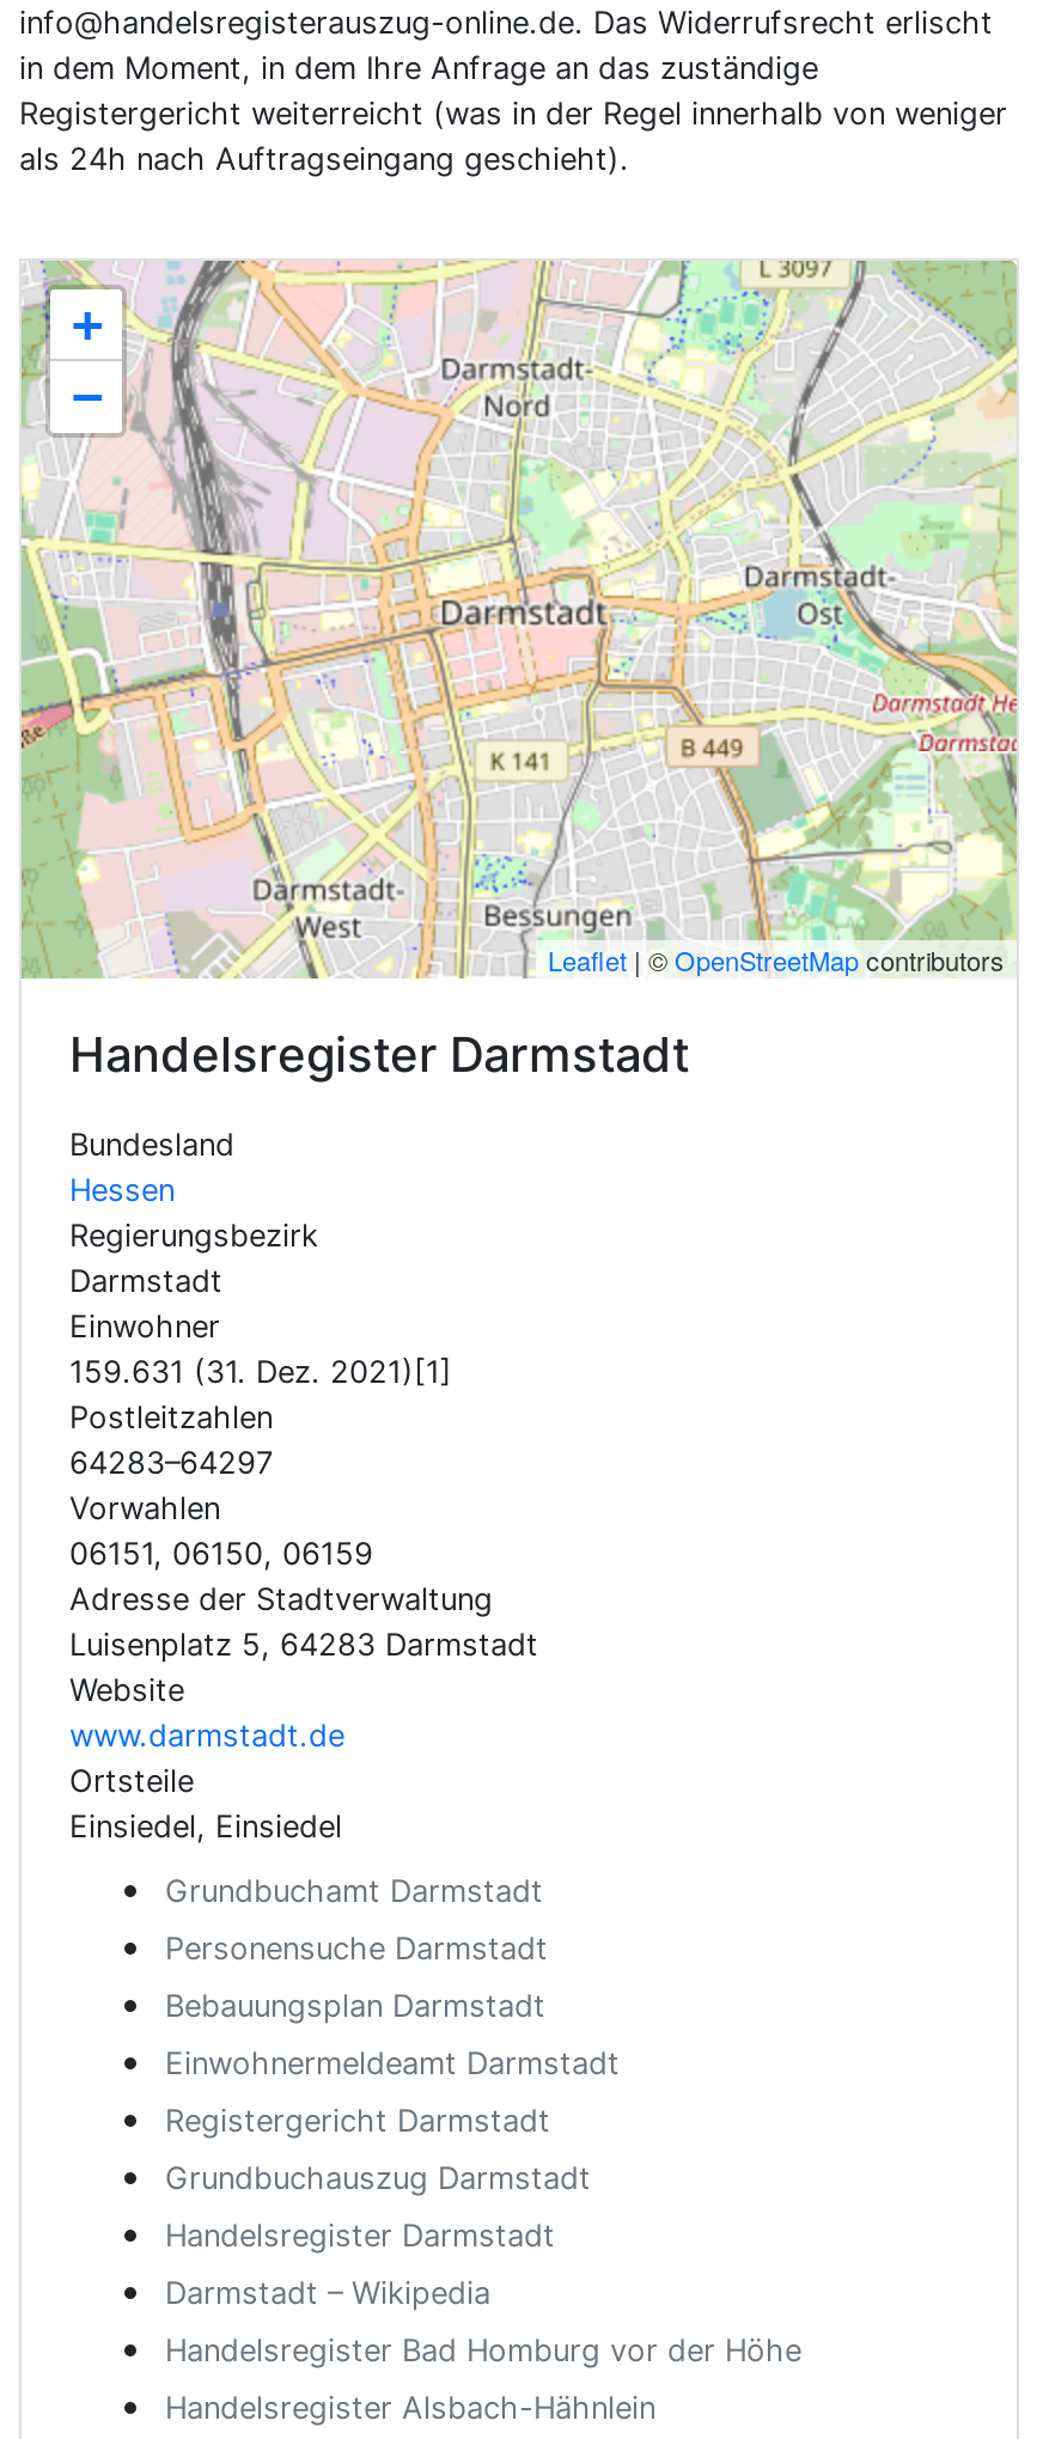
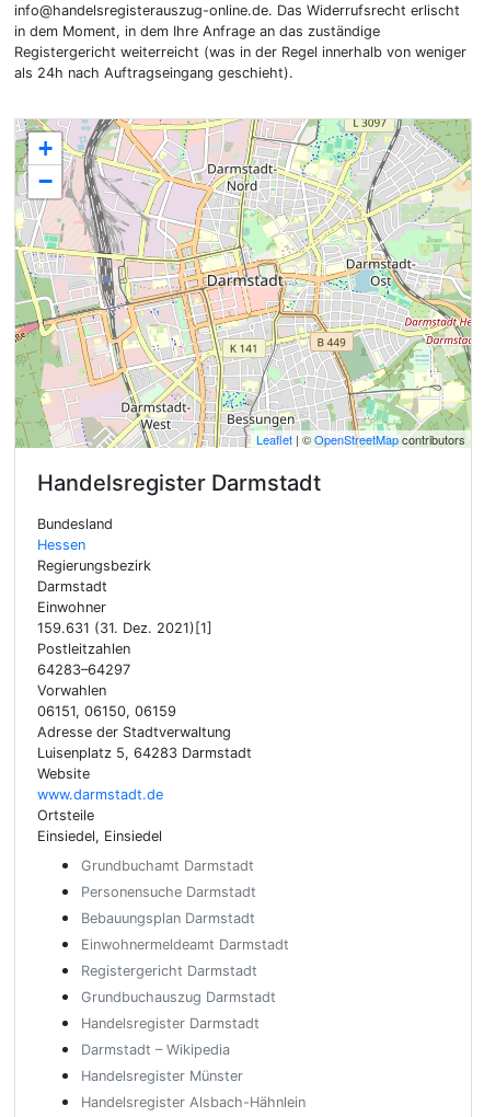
- Handelsregister Bad Homburg vor der Höhe
+ Handelsregister Münster
